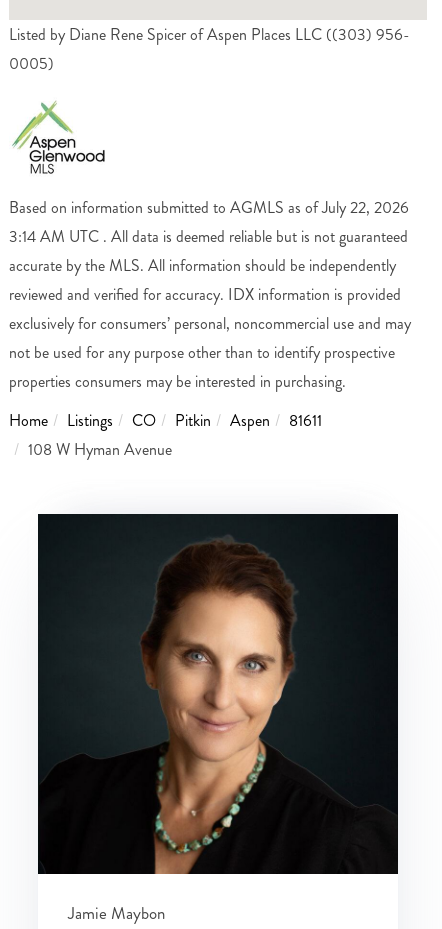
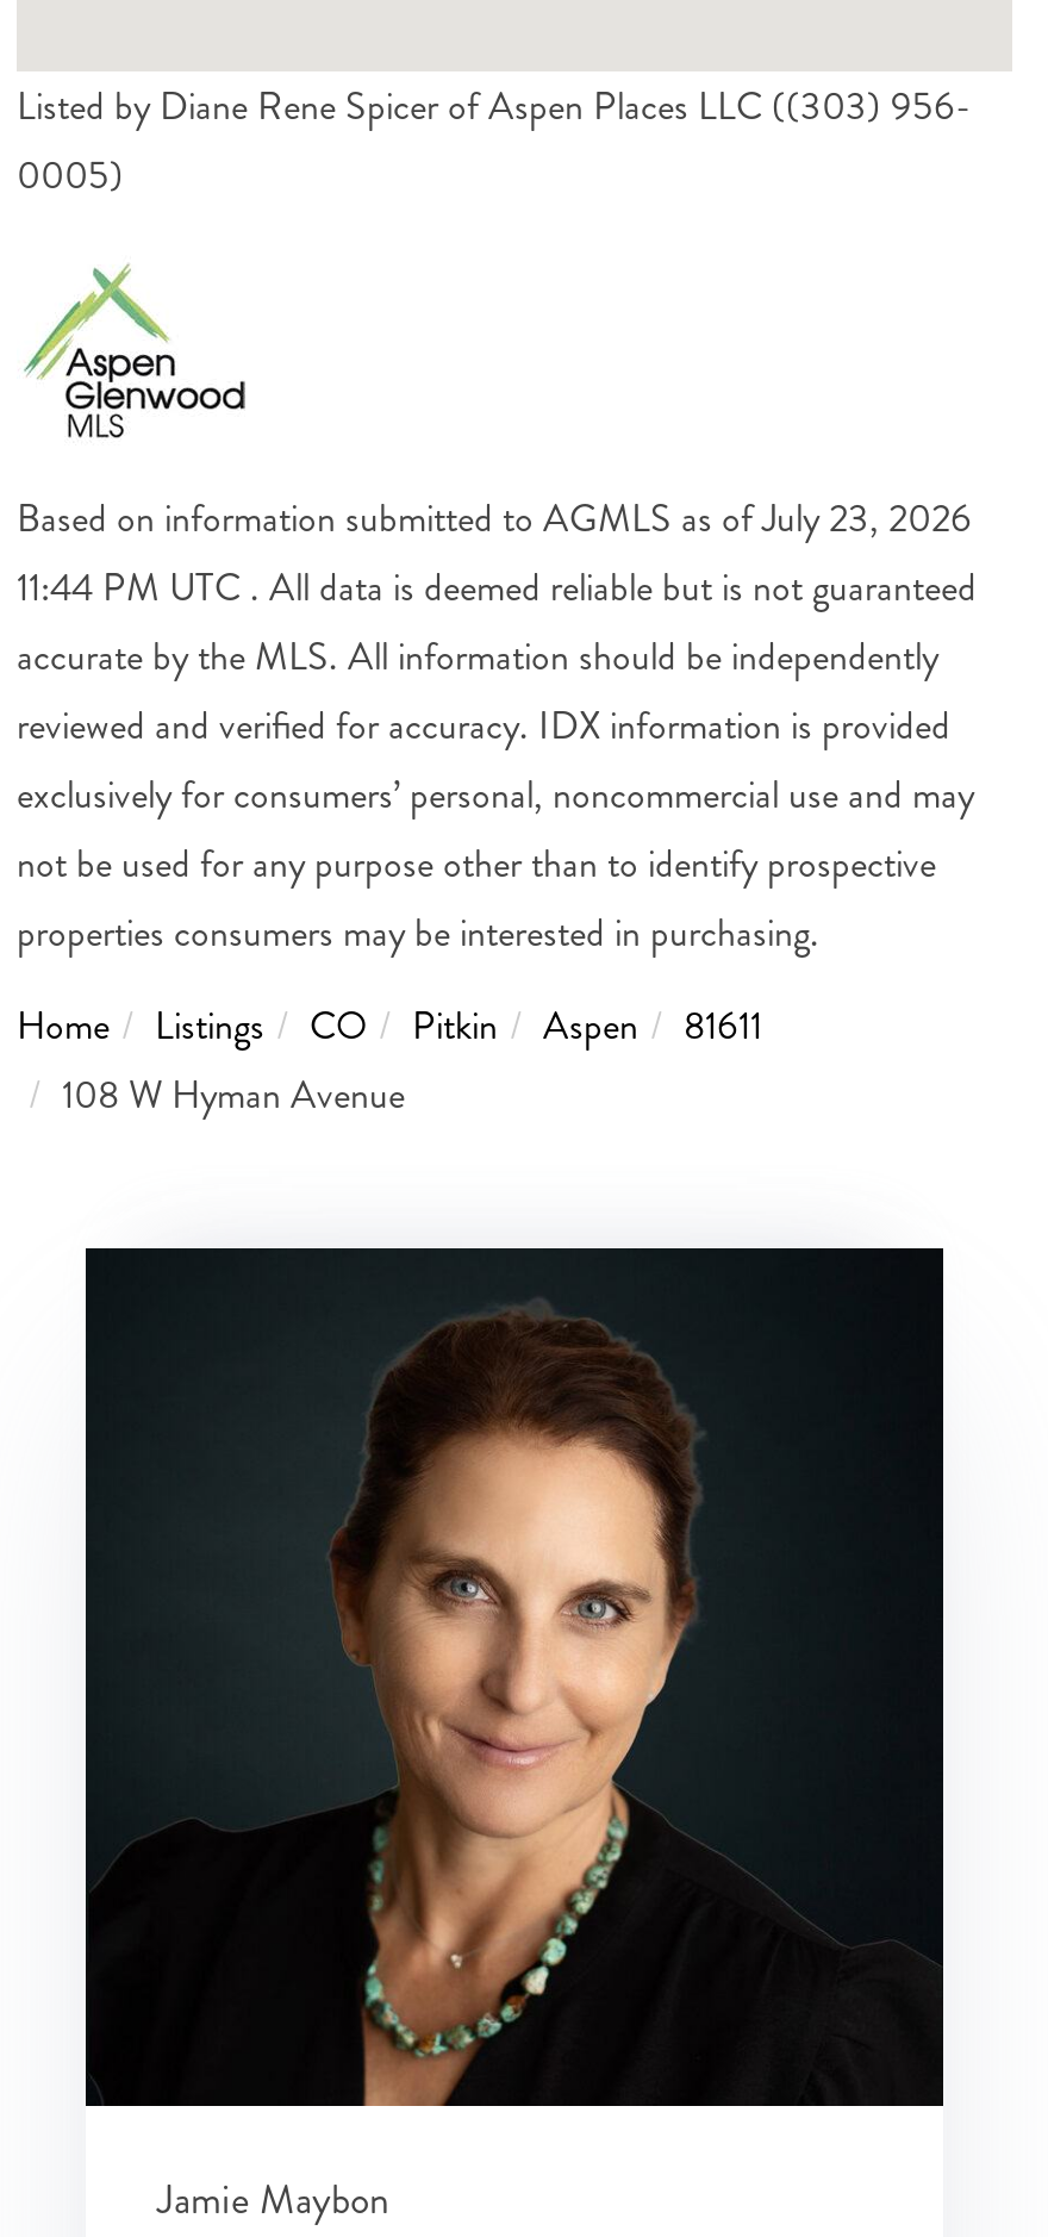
- Based on information submitted to AGMLS as of July 22, 2026
+ Based on information submitted to AGMLS as of July 23, 2026

- 3:14 AM UTC . All data is deemed reliable but is not guaranteed
+ 11:44 PM UTC . All data is deemed reliable but is not guaranteed
